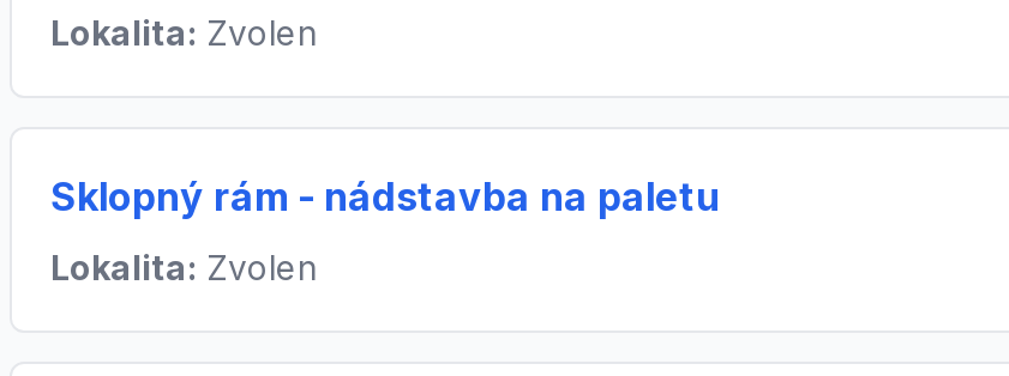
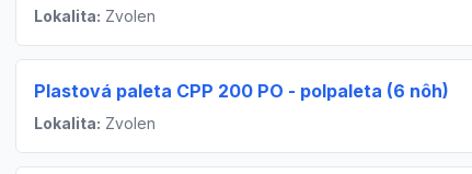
- Sklopný rám - nádstavba na paletu
+ Plastová paleta CPP 200 PO - polpaleta (6 nôh)
